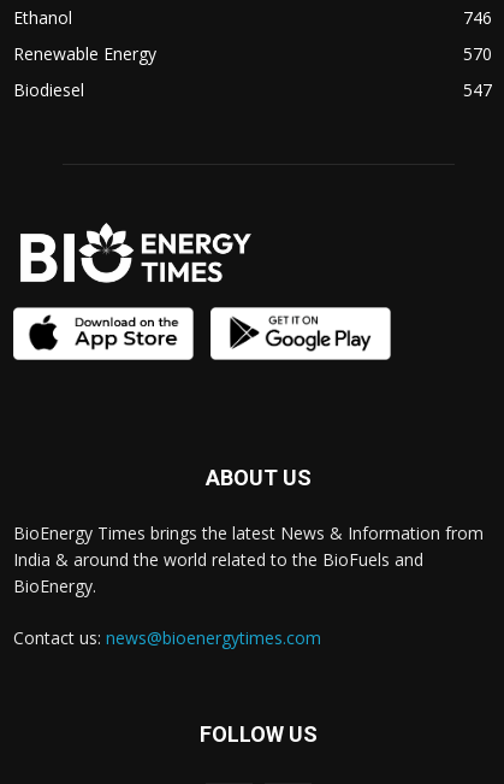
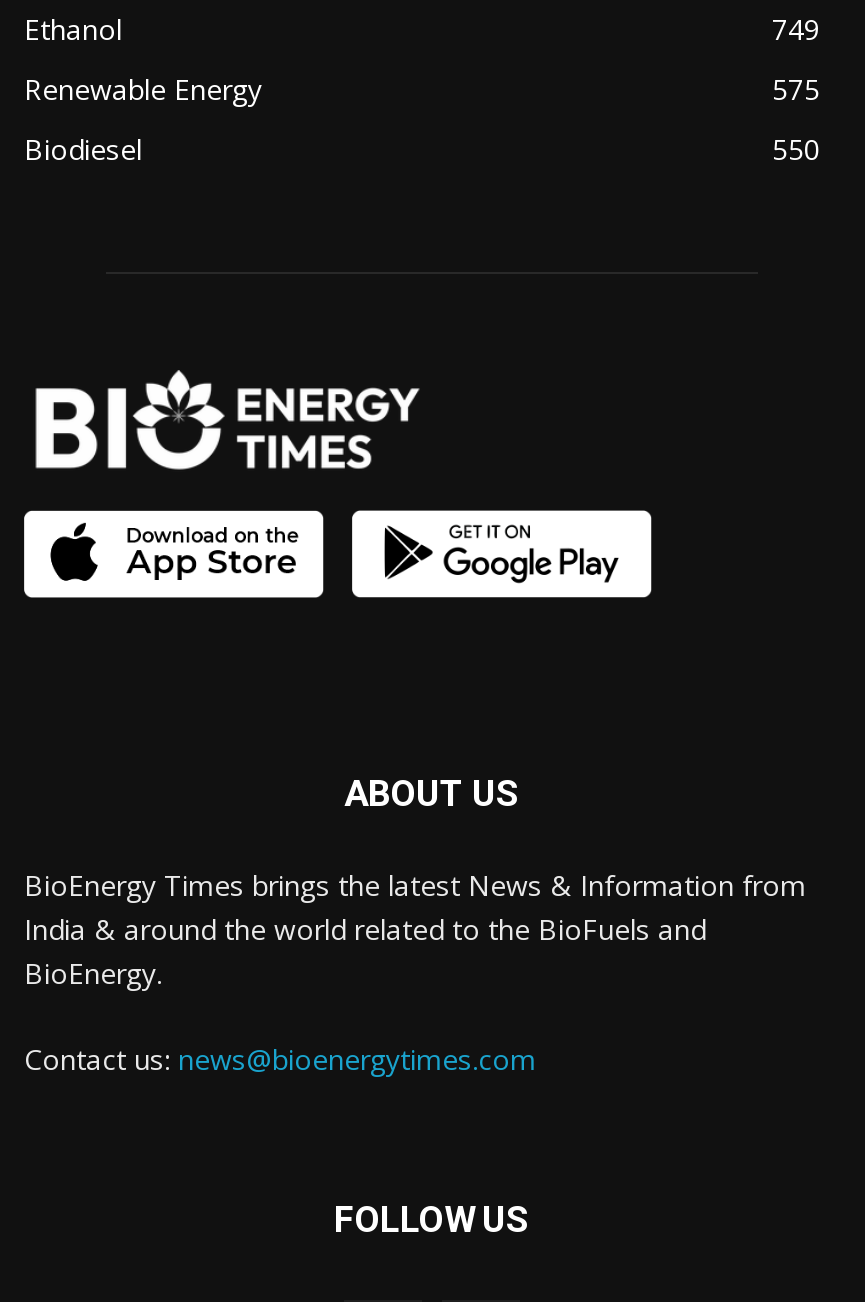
- 746
+ 749

- 570
+ 575

- 547
+ 550
